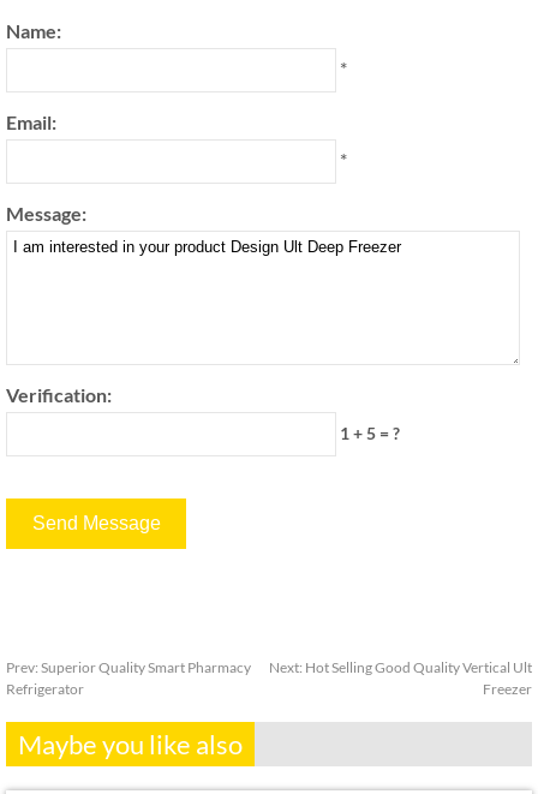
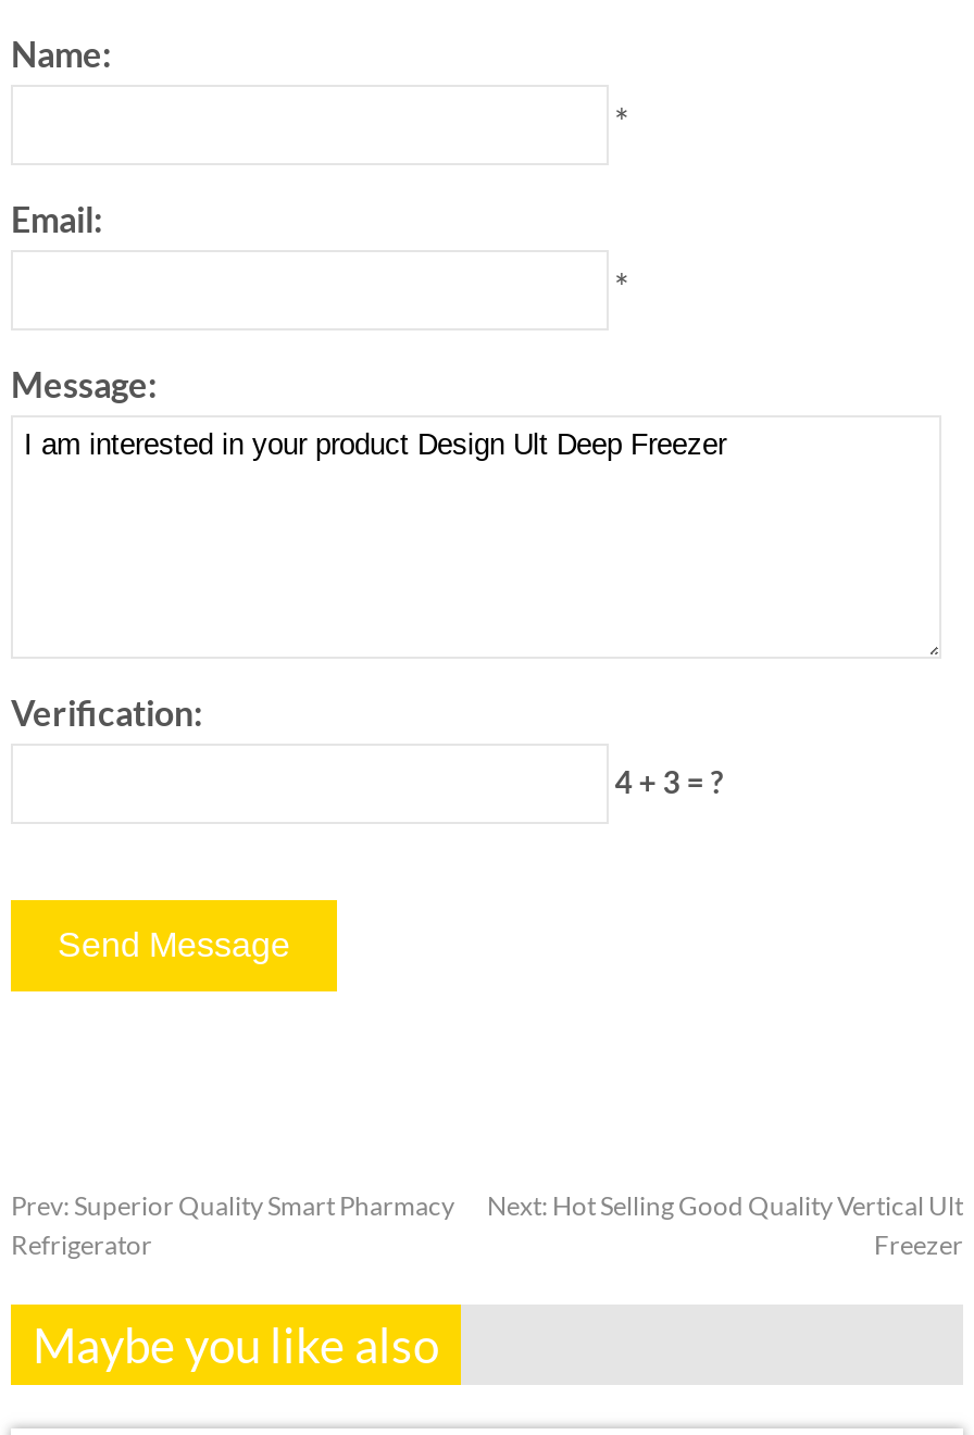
- 1 + 5 = ?
+ 4 + 3 = ?
